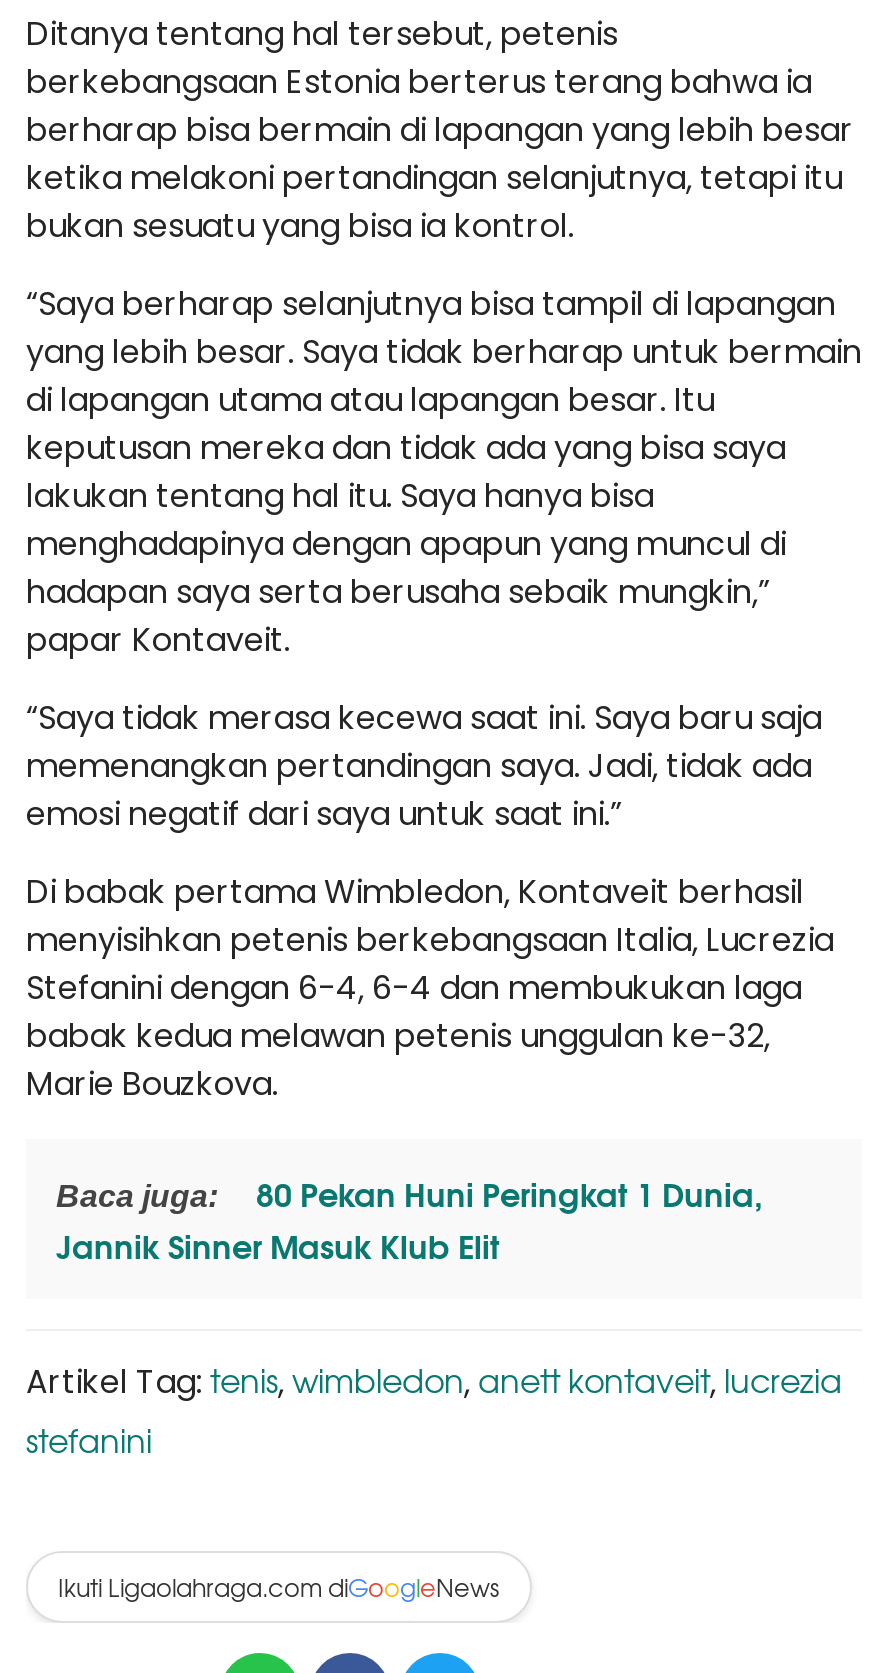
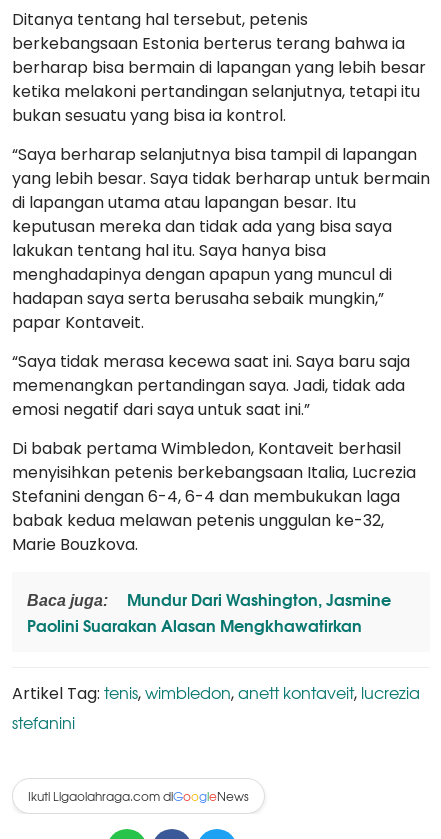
- 80 Pekan Huni Peringkat 1 Dunia,
- Jannik Sinner Masuk Klub Elit
+ Mundur Dari Washington, Jasmine
+ Paolini Suarakan Alasan Mengkhawatirkan
